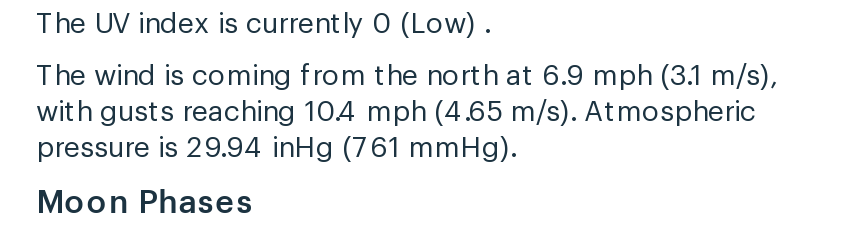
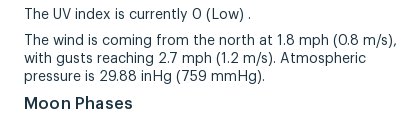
- The wind is coming from the north at 6.9 mph (3.1 m/s),
+ The wind is coming from the north at 1.8 mph (0.8 m/s),

- with gusts reaching 10.4 mph (4.65 m/s). Atmospheric
+ with gusts reaching 2.7 mph (1.2 m/s). Atmospheric

- pressure is 29.94 inHg (761 mmHg).
+ pressure is 29.88 inHg (759 mmHg).
